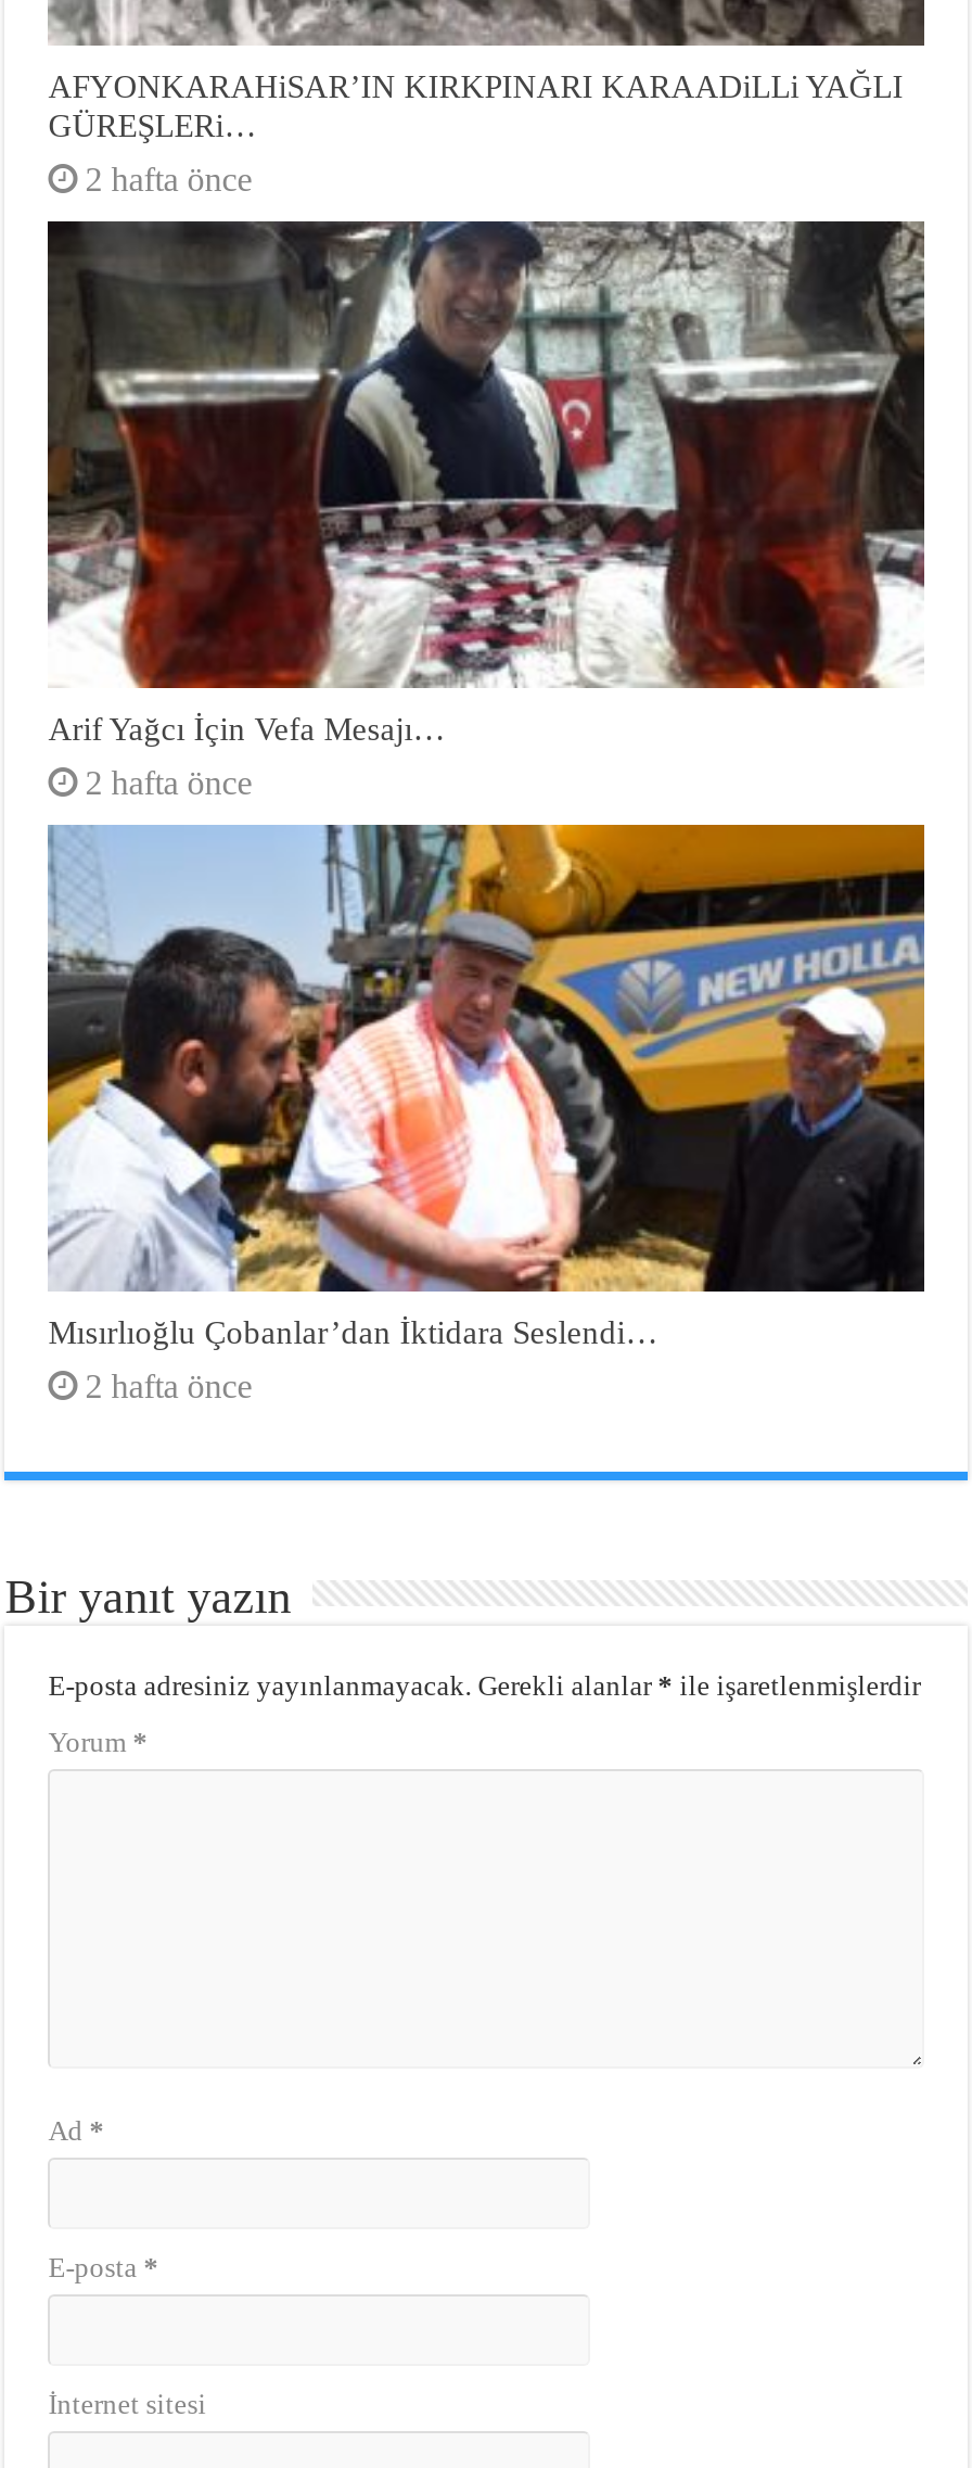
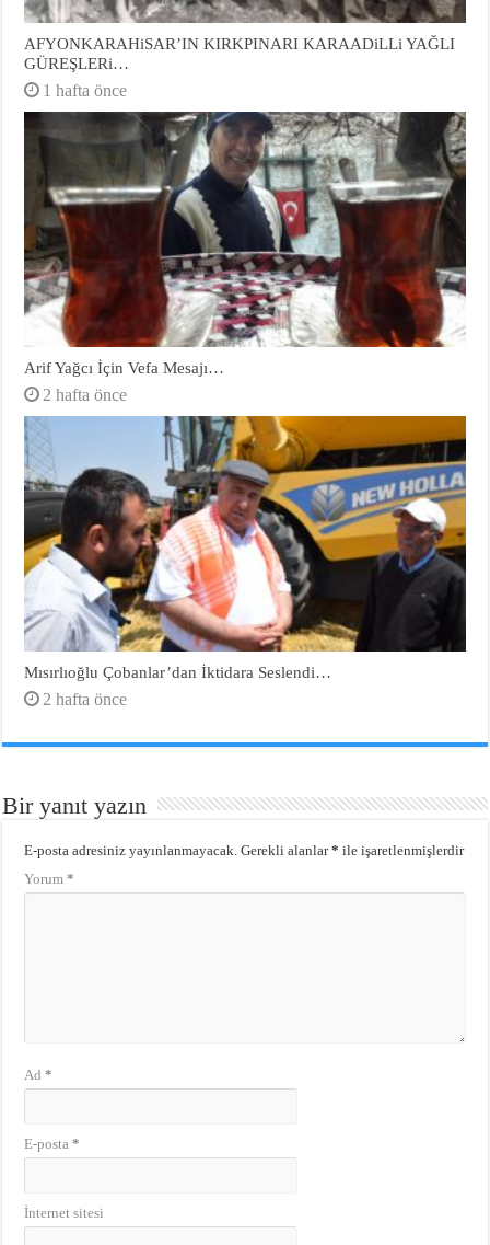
- 2 hafta önce
+ 1 hafta önce
